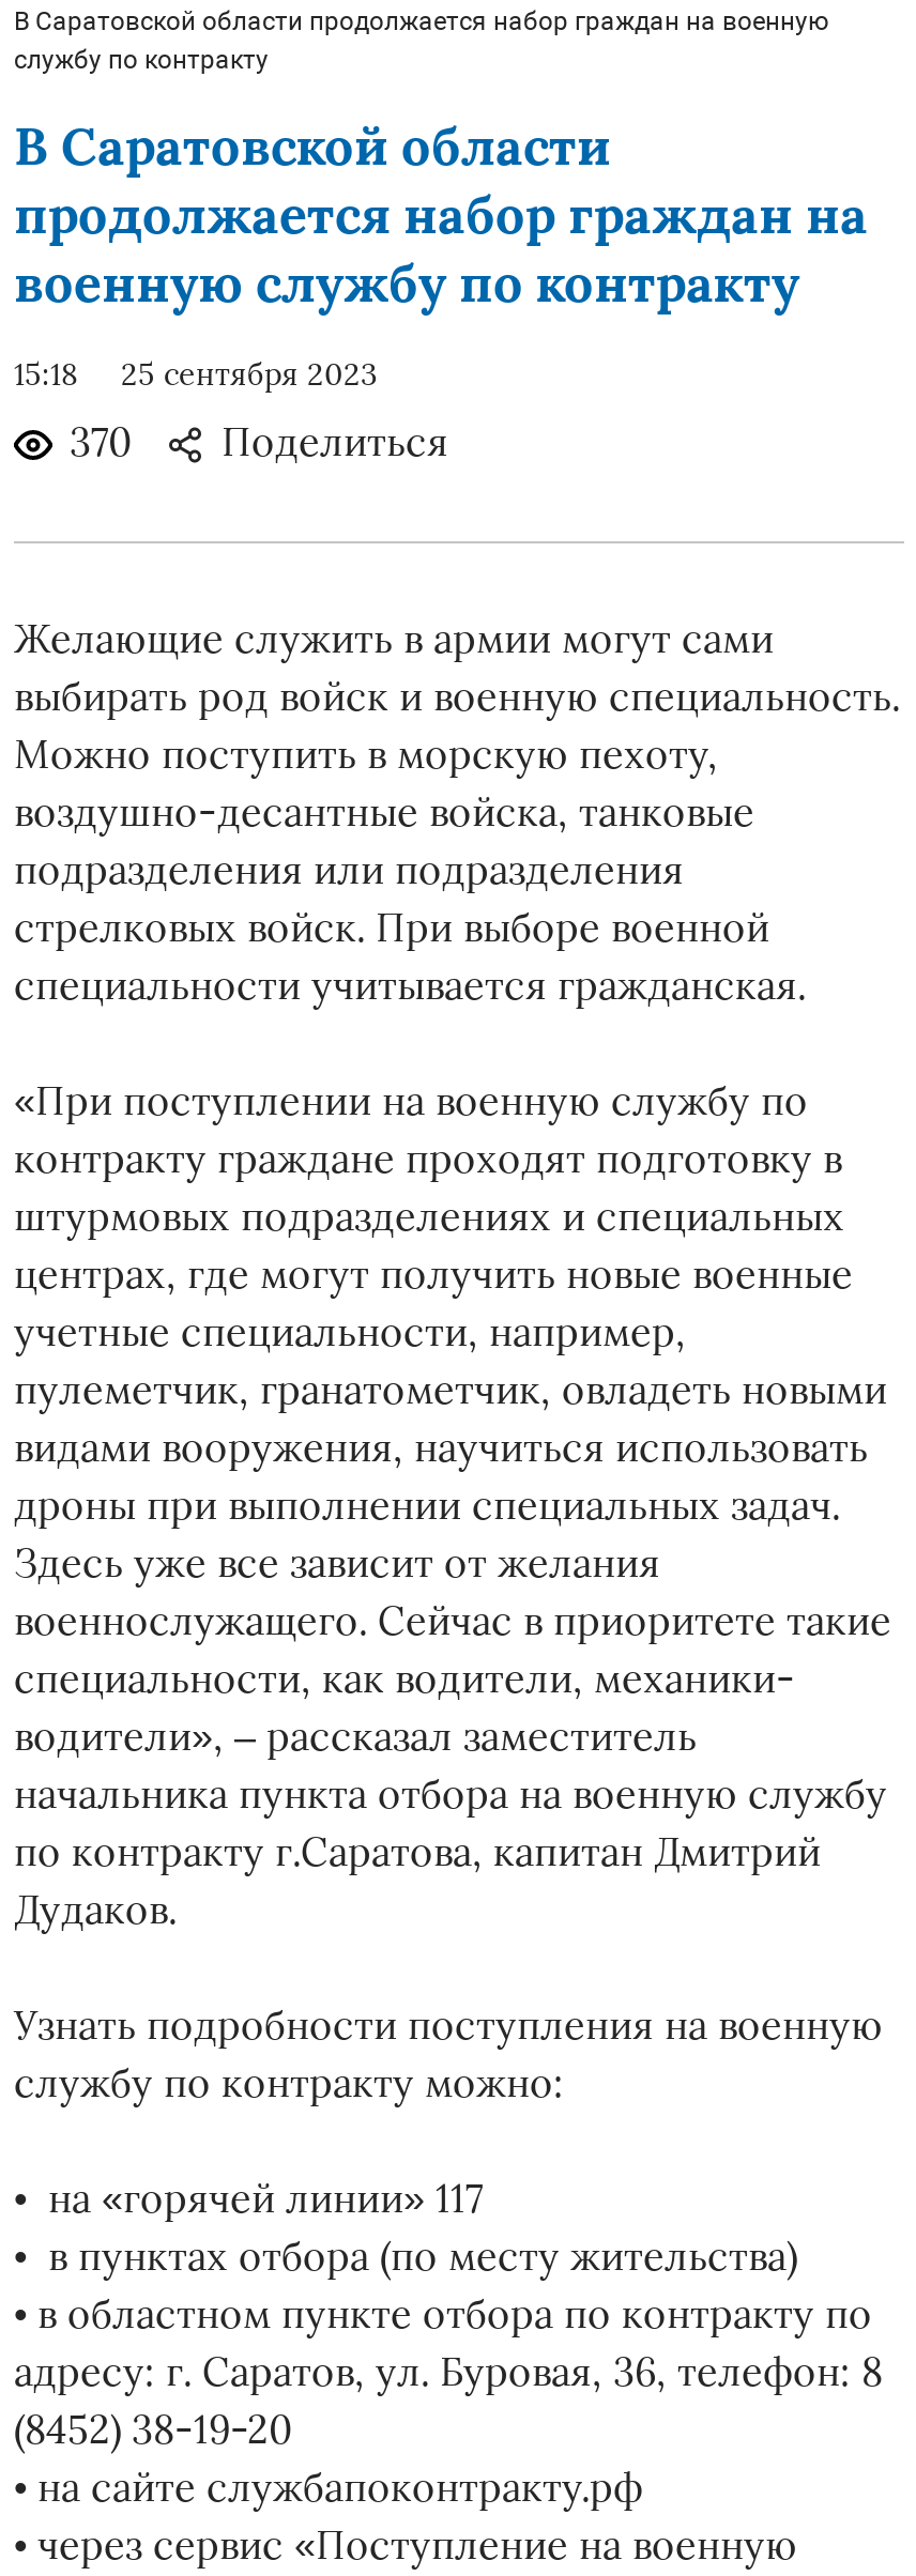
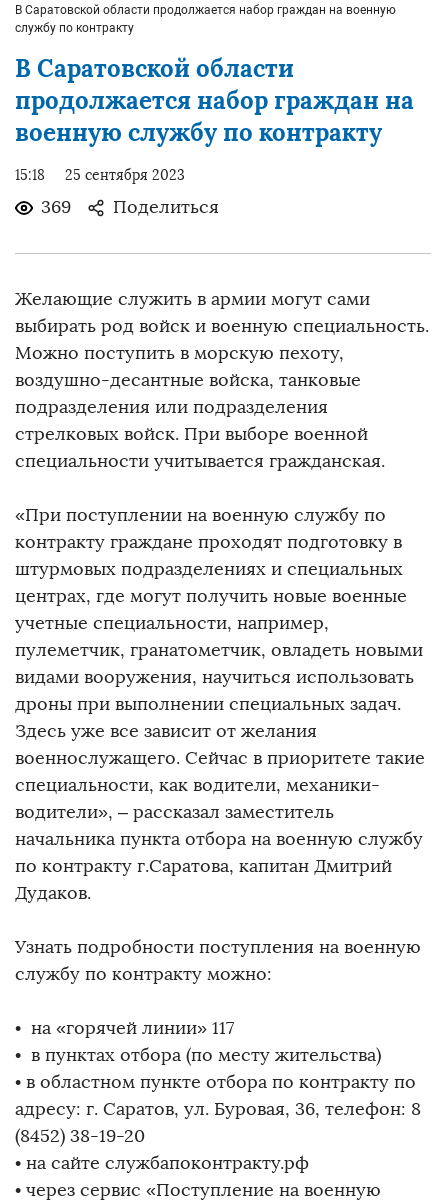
- 370 Поделиться
+ 369 Поделиться
